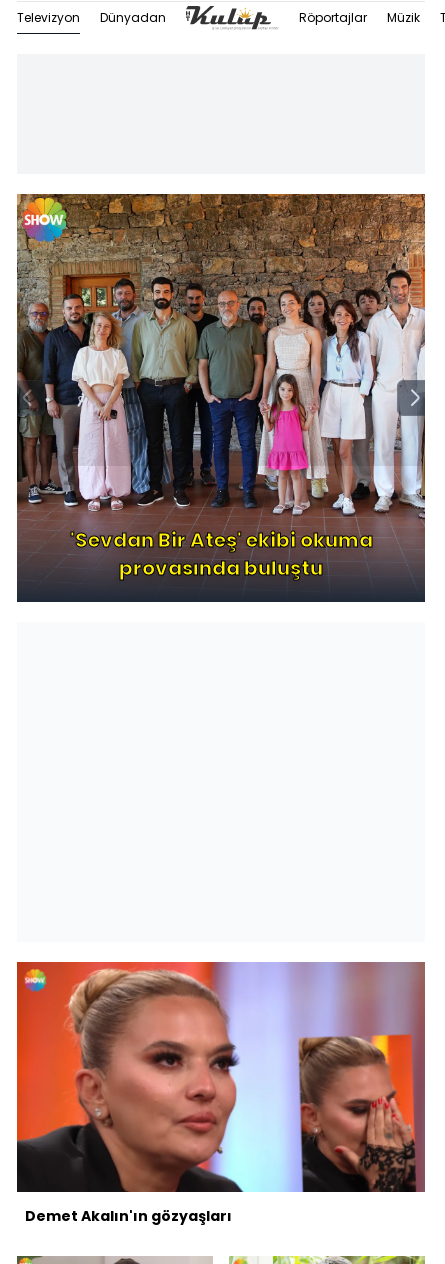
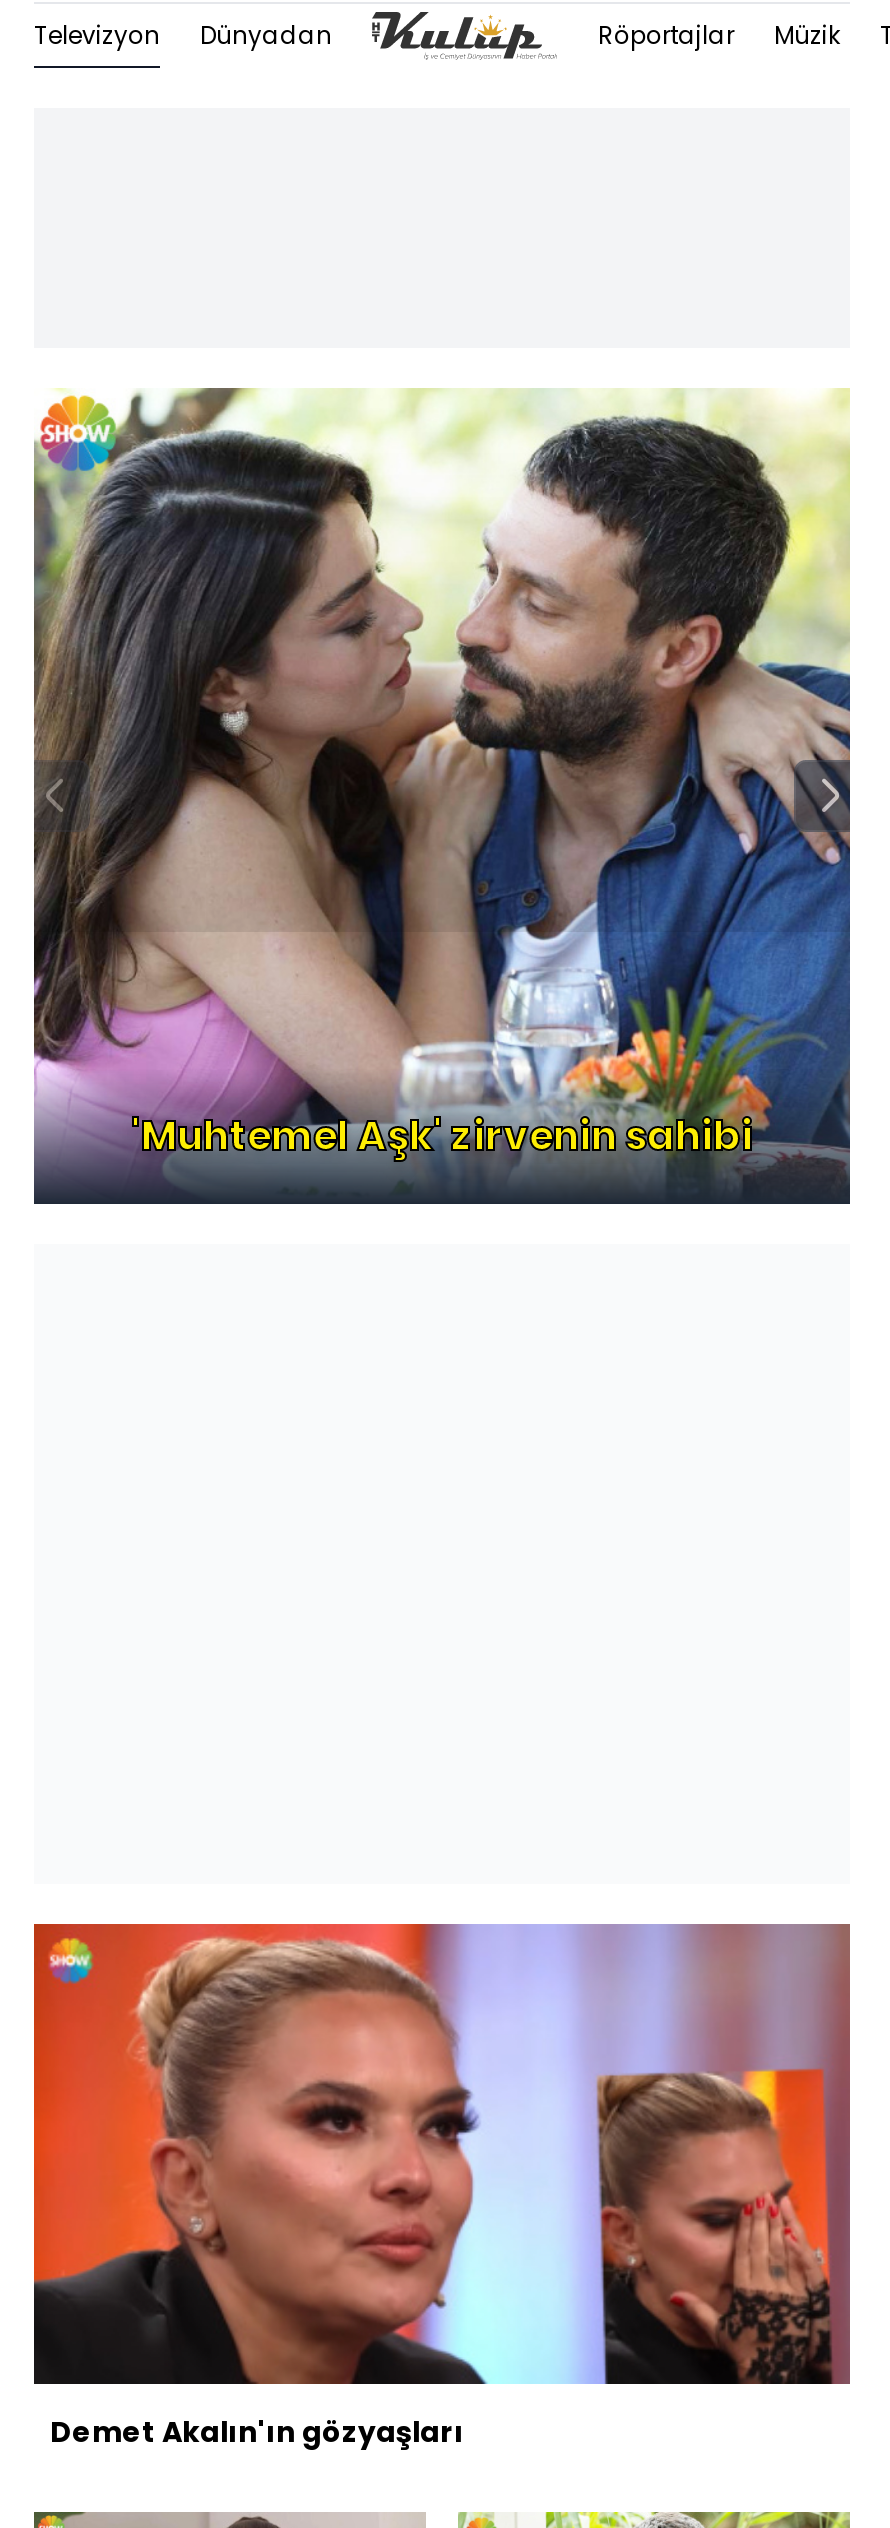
- [image]
- 'Sevdan Bir Ateş' ekibi okuma
- provasında buluştu
+ [image]
+ 'Muhtemel Aşk' zirvenin sahibi
